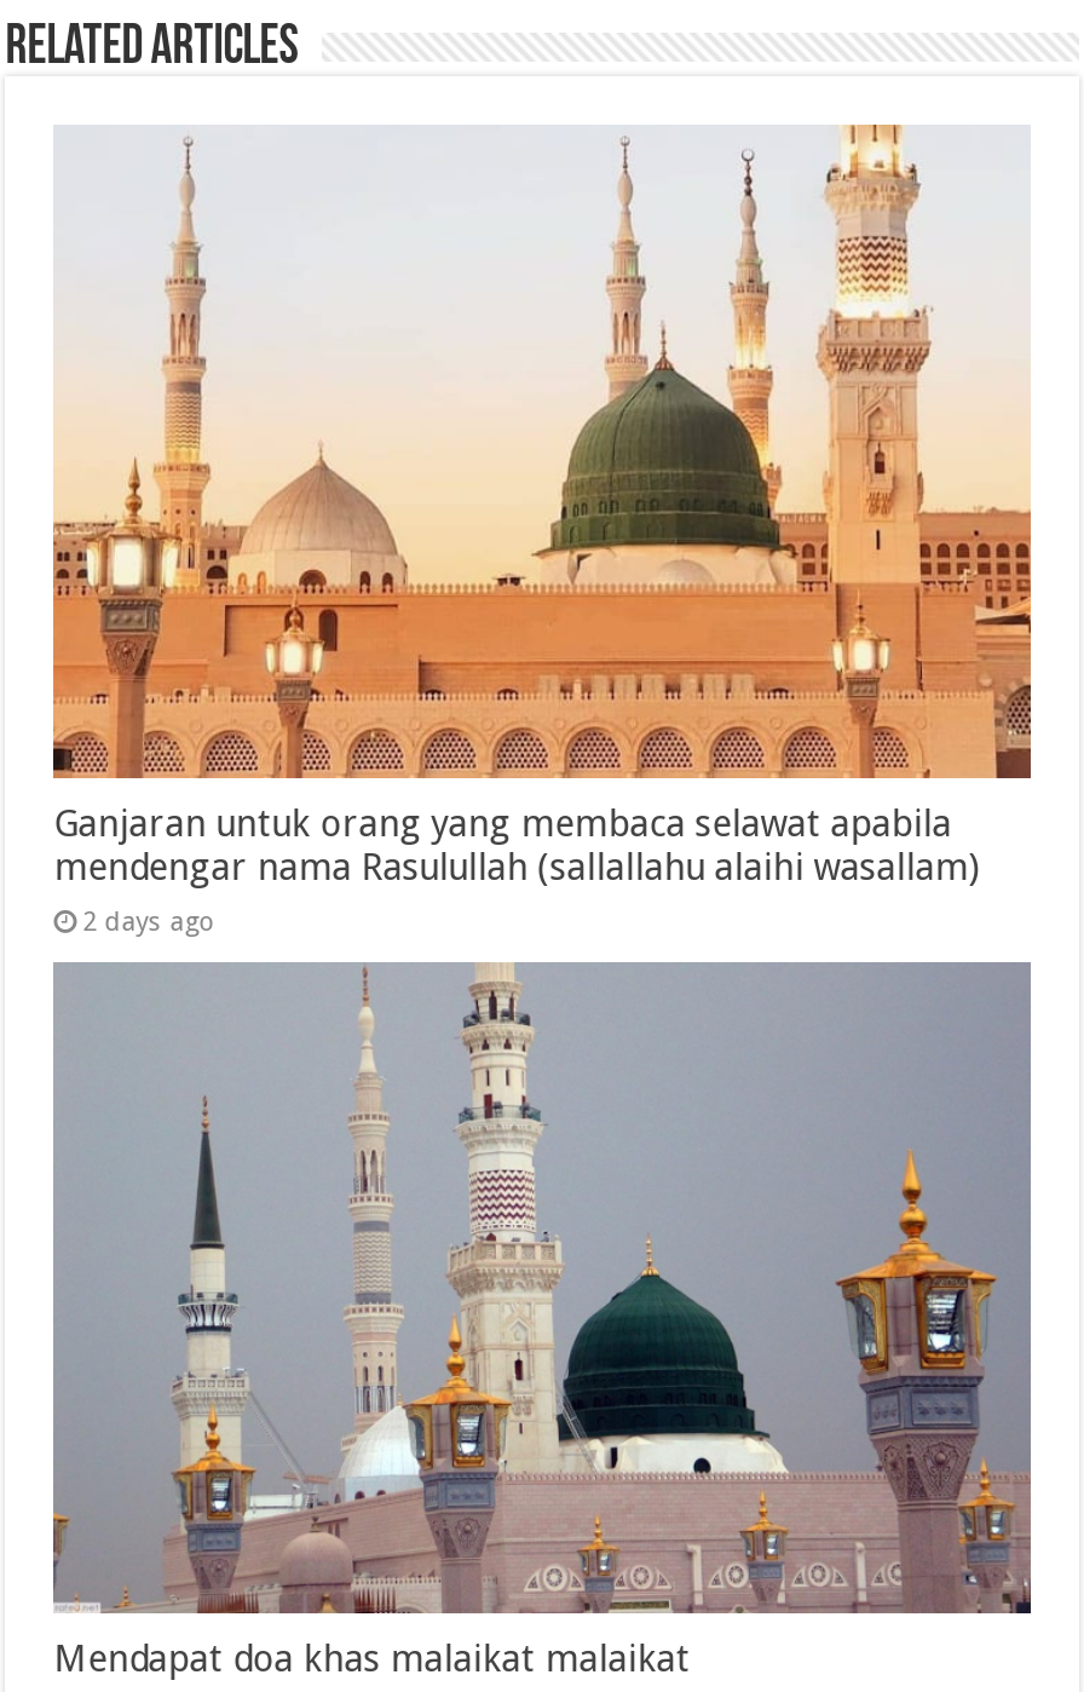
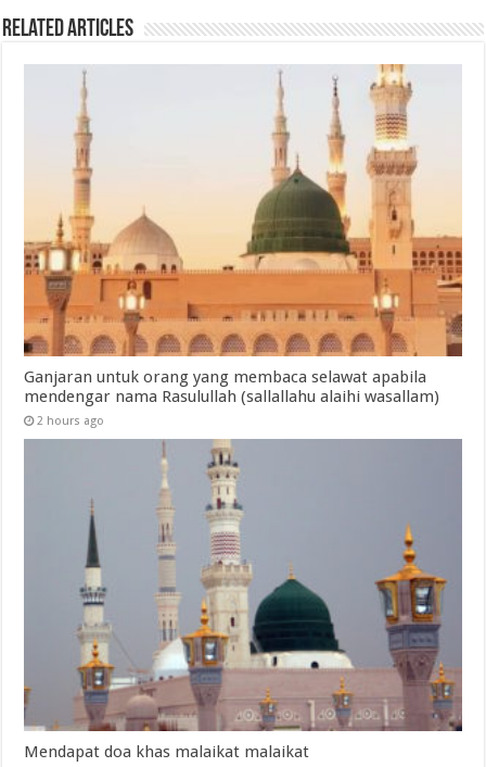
- 2 days ago
+ 2 hours ago
